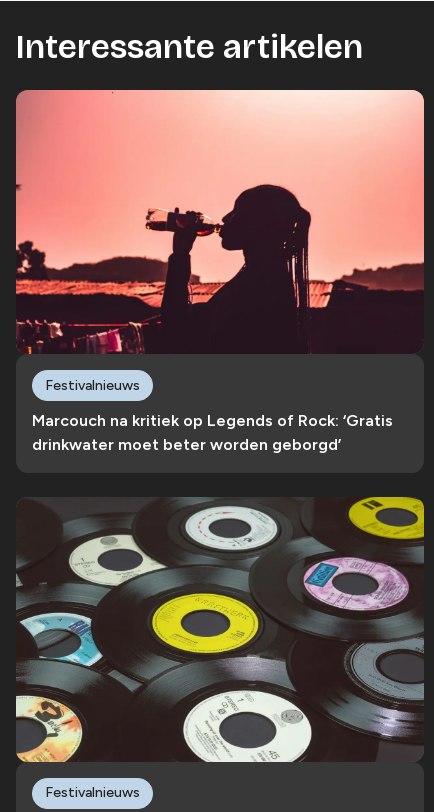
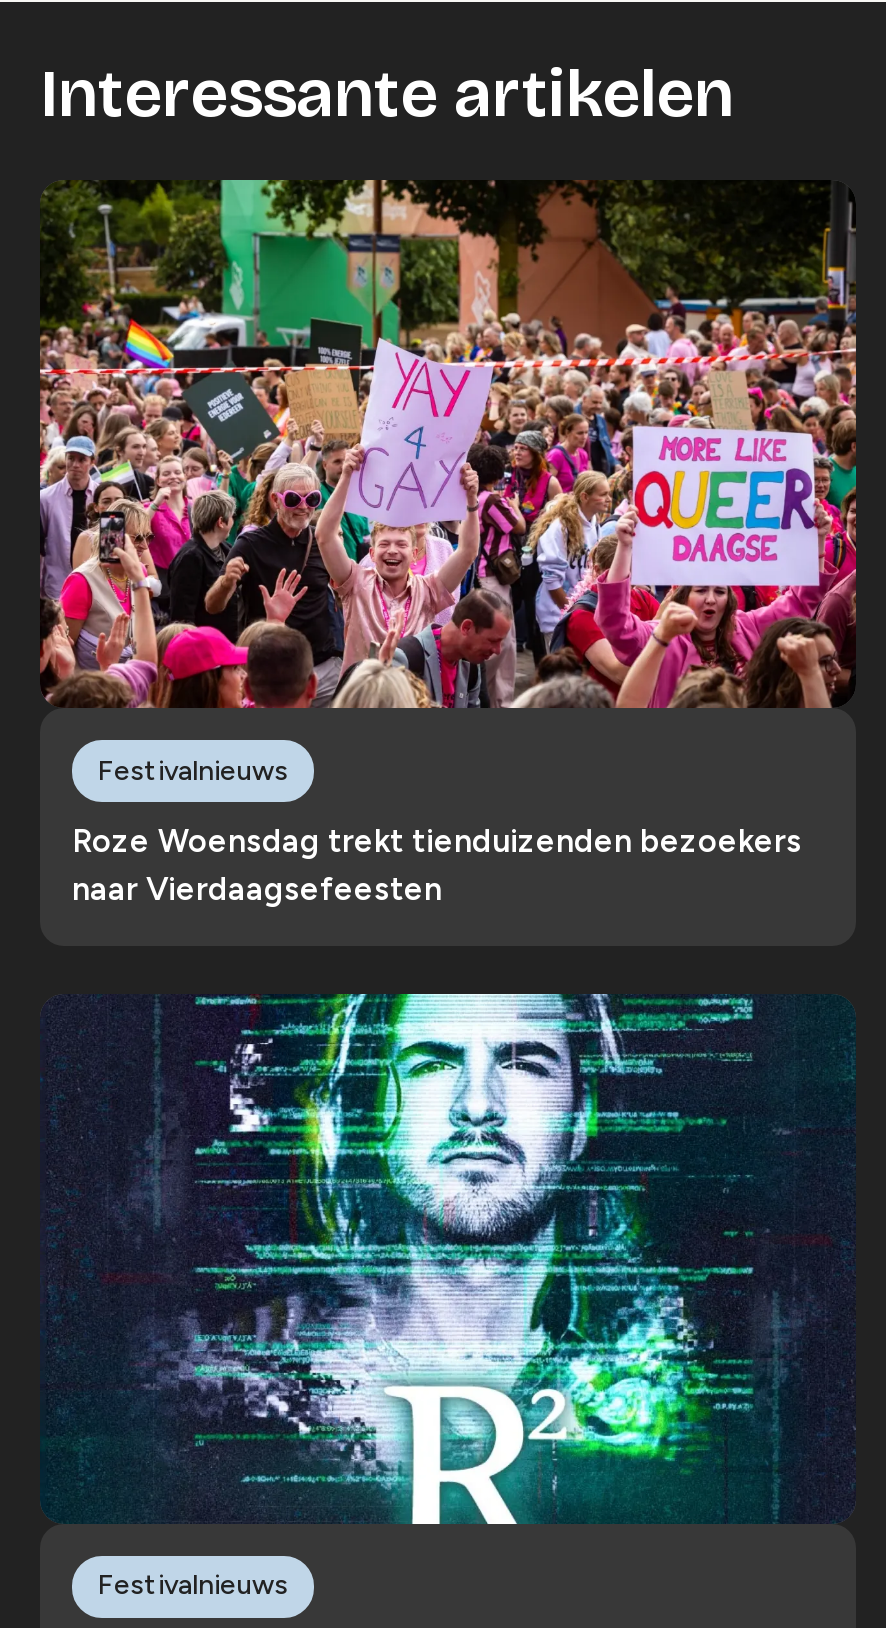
- [image]
+ [image]

- Marcouch na kritiek op Legends of Rock: ‘Gratis
- drinkwater moet beter worden geborgd’
+ Roze Woensdag trekt tienduizenden bezoekers
+ naar Vierdaagsefeesten

- [image]
+ [image]
